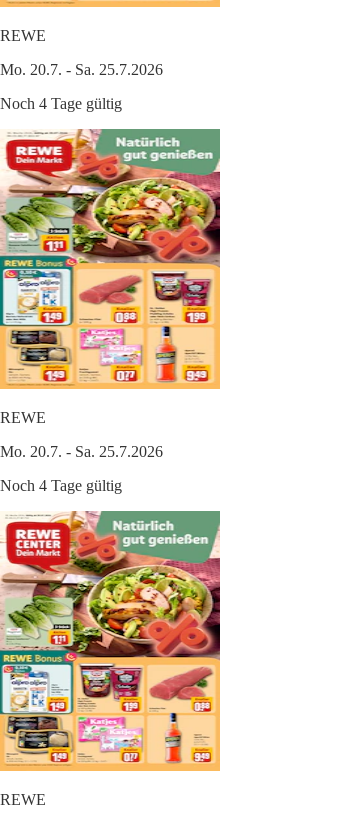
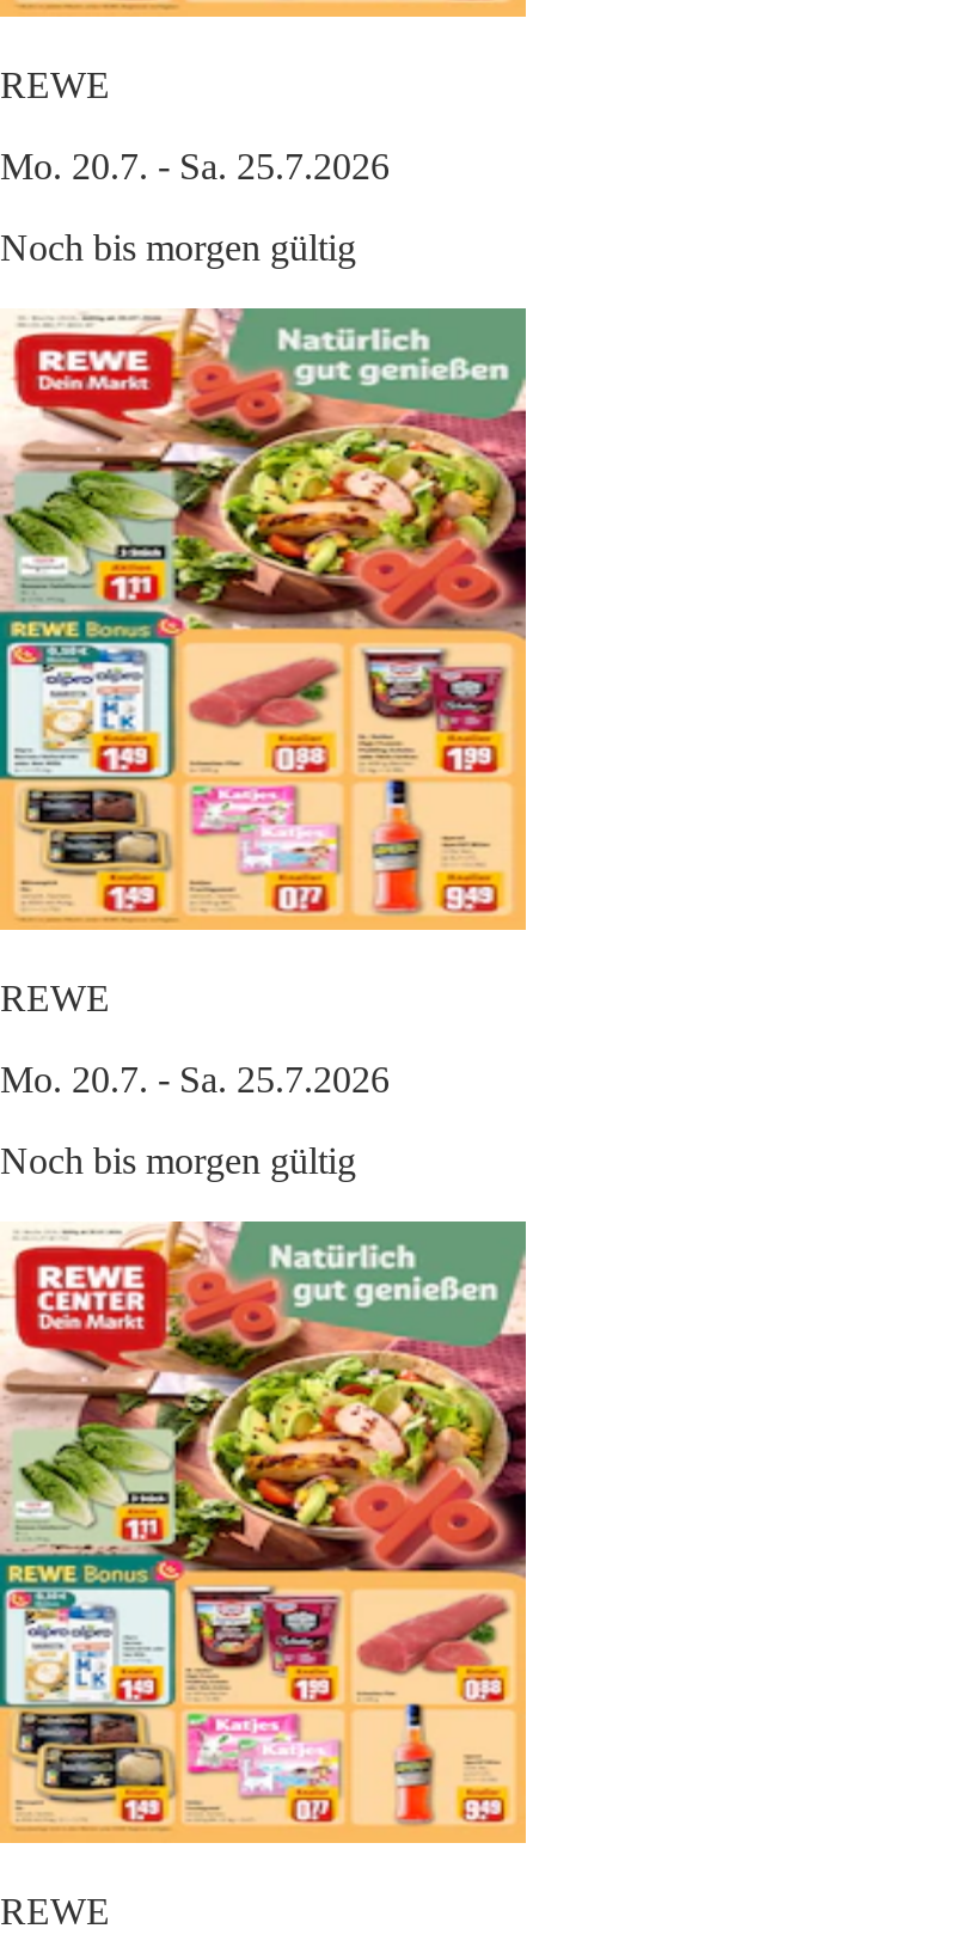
- Noch 4 Tage gültig
+ Noch bis morgen gültig

- Noch 4 Tage gültig
+ Noch bis morgen gültig
